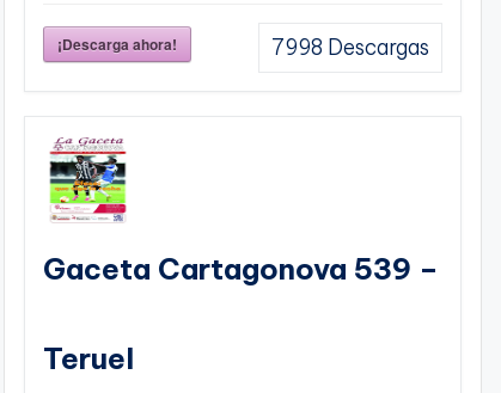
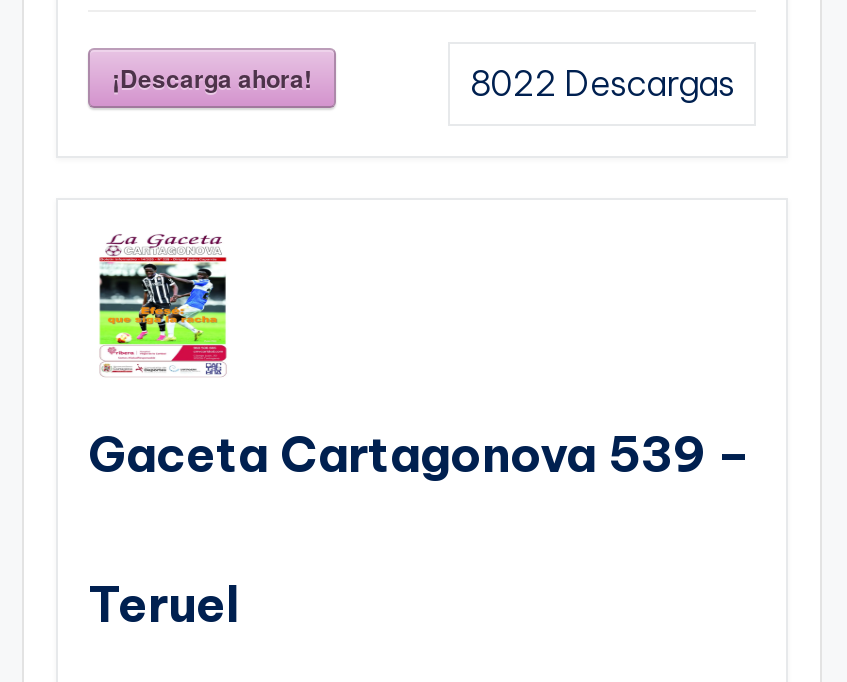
- 7998 Descargas
+ 8022 Descargas
